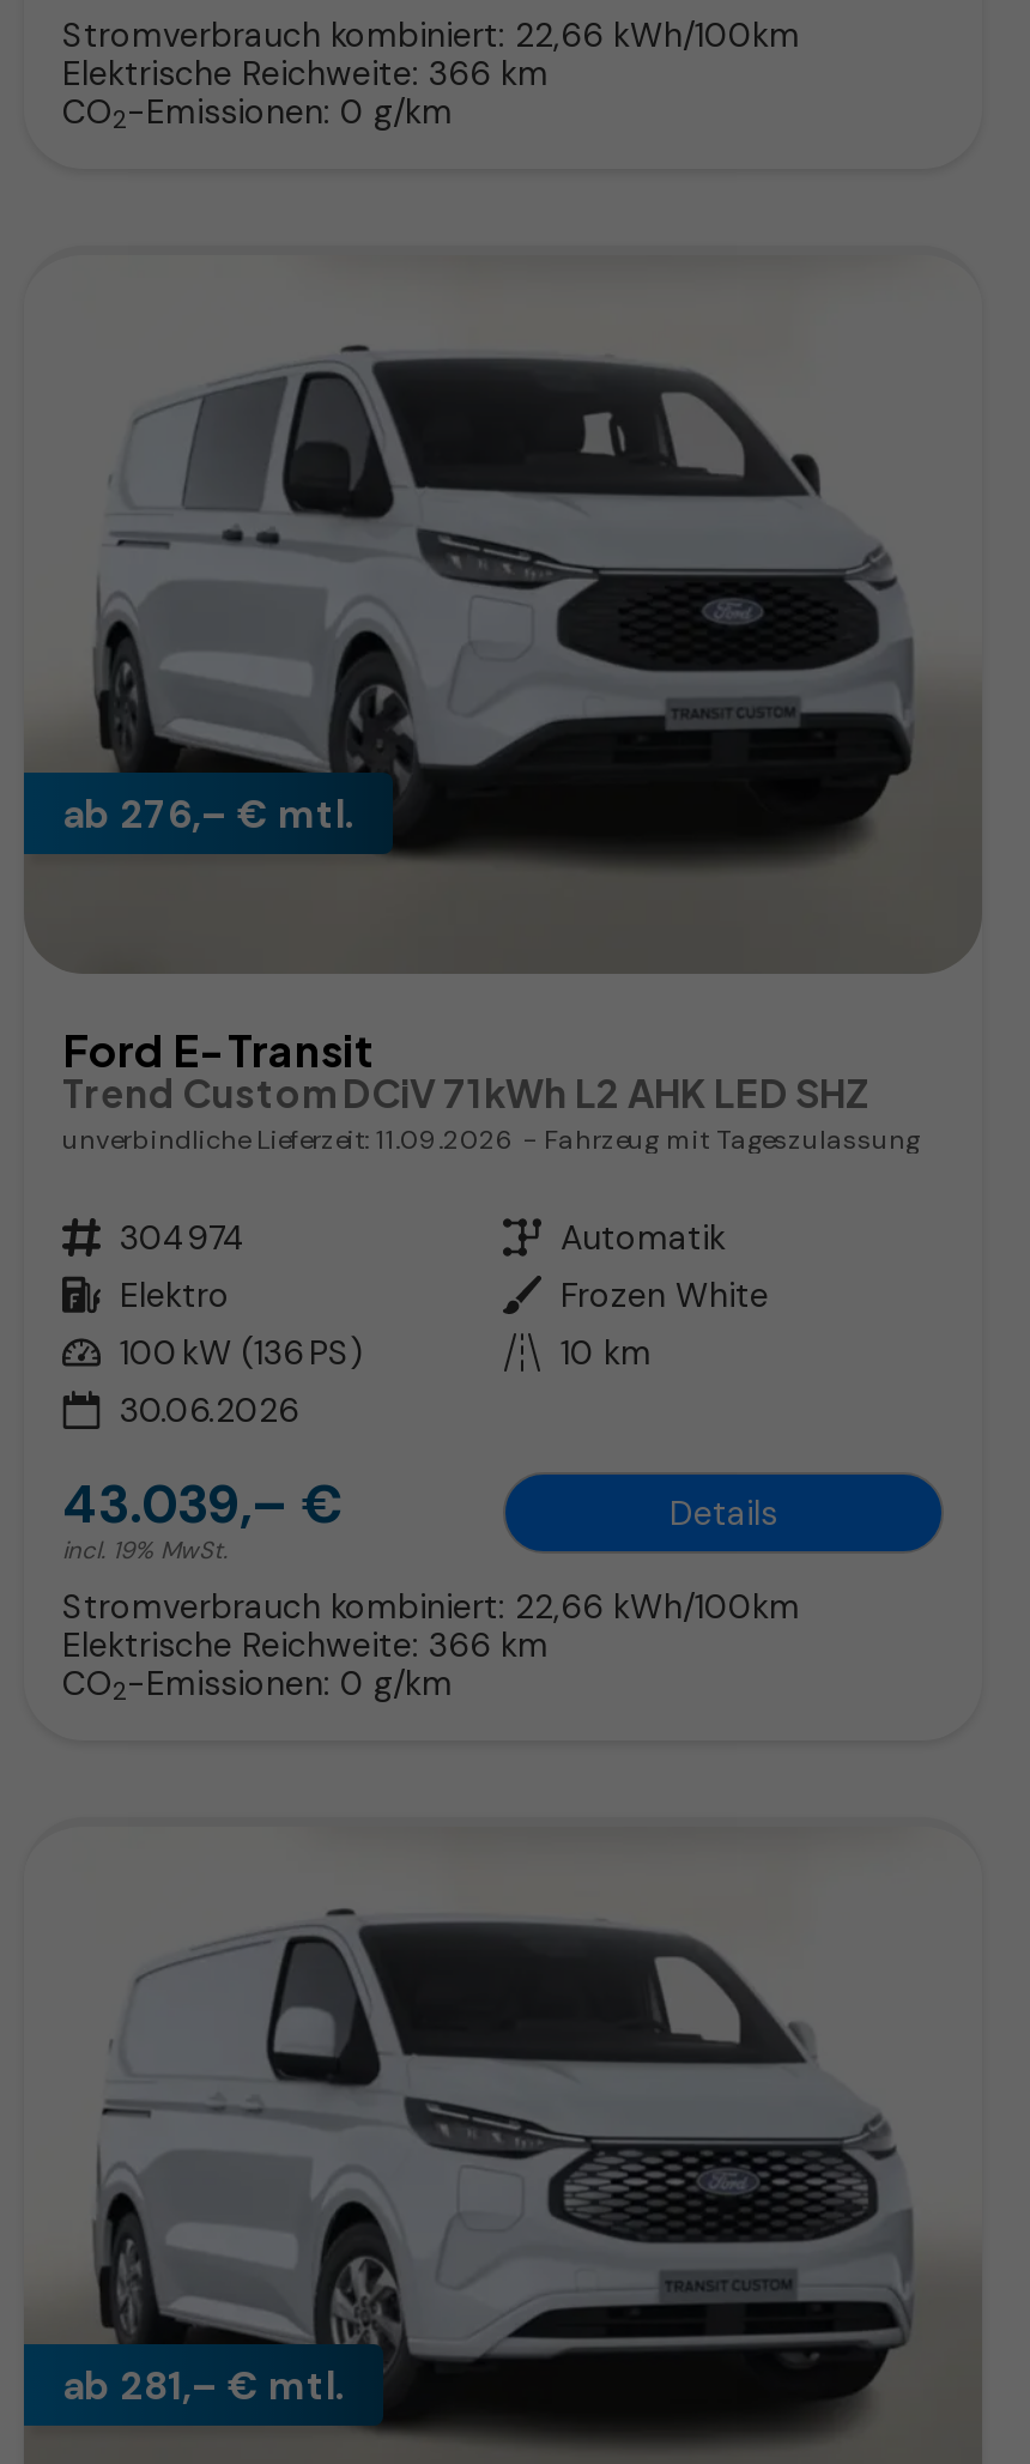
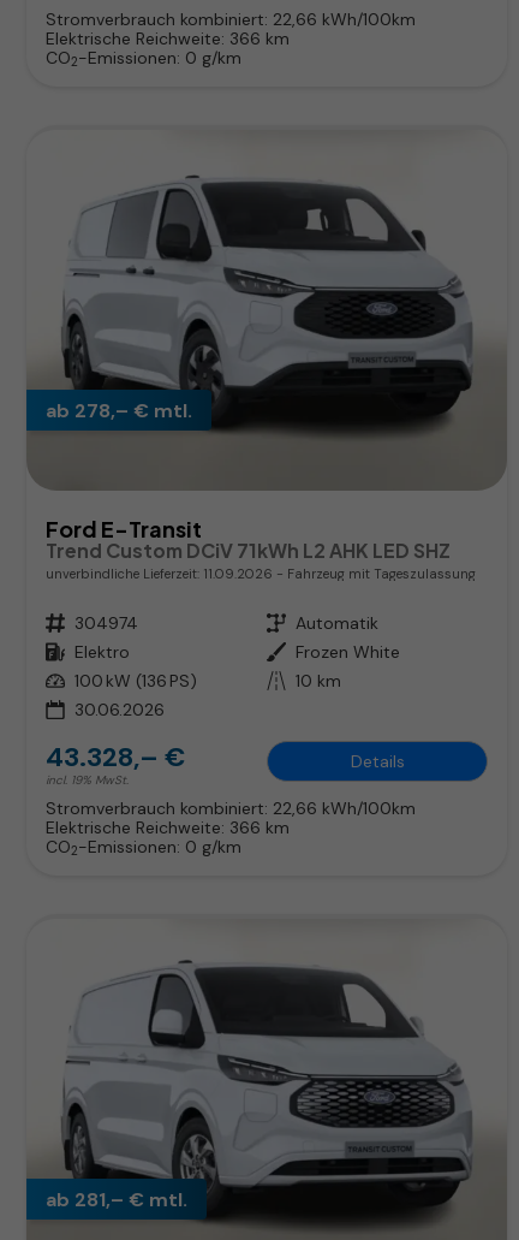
- ab 276,– € mtl.
+ ab 278,– € mtl.

- 43.039,– €
+ 43.328,– €
